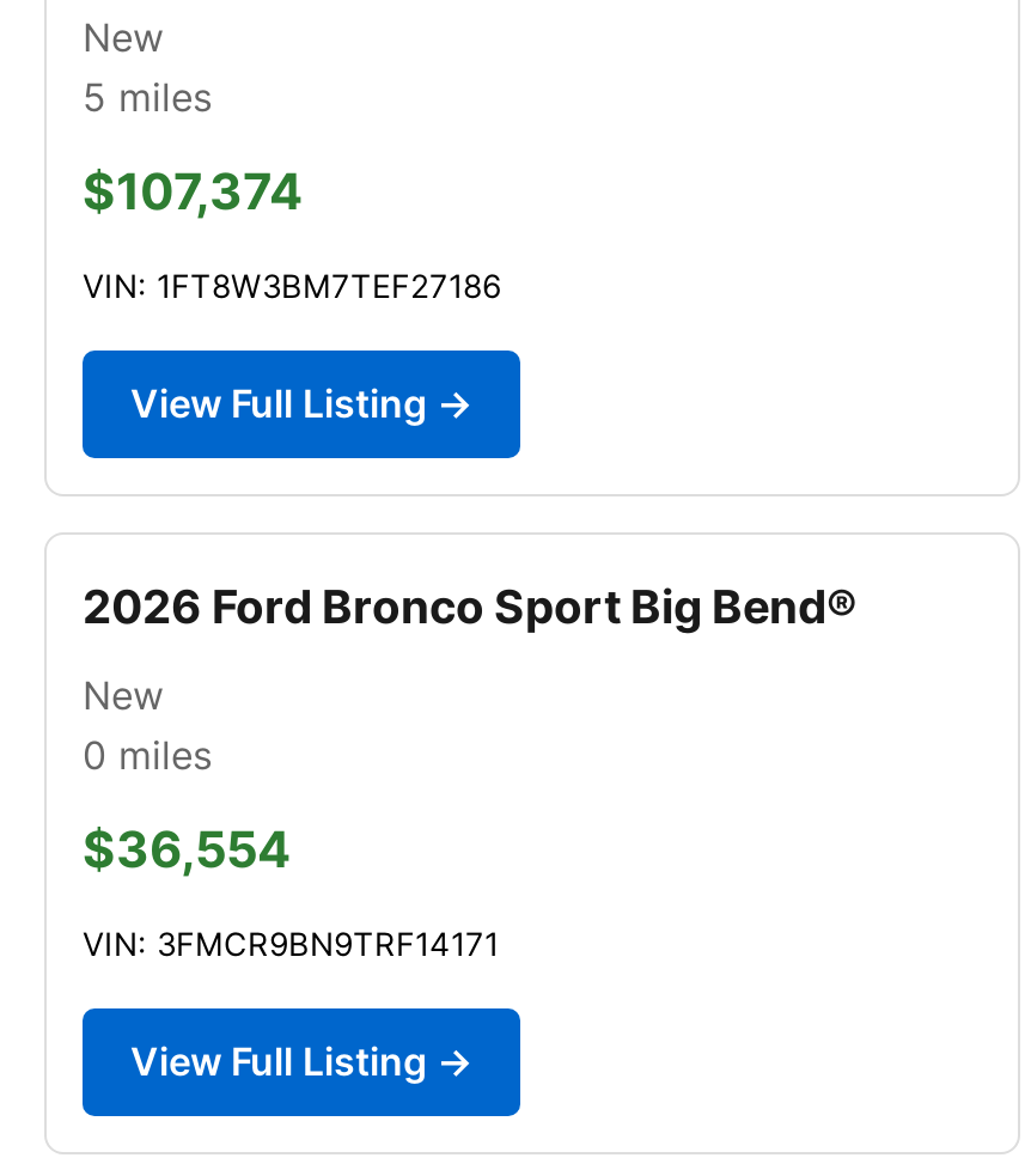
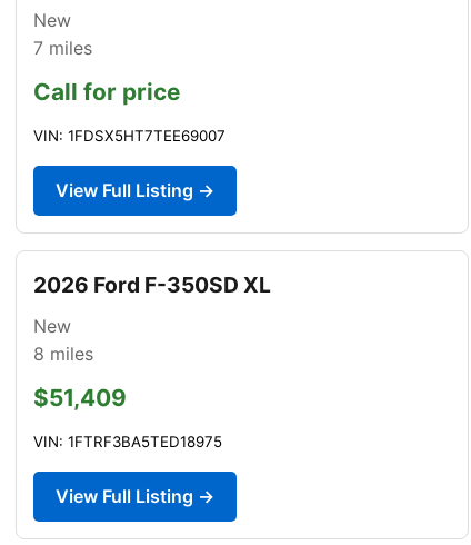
- 5 miles
+ 7 miles

- $107,374
+ Call for price

- VIN: 1FT8W3BM7TEF27186
+ VIN: 1FDSX5HT7TEE69007

- 2026 Ford Bronco Sport Big Bend®
+ 2026 Ford F-350SD XL

- 0 miles
+ 8 miles

- $36,554
+ $51,409

- VIN: 3FMCR9BN9TRF14171
+ VIN: 1FTRF3BA5TED18975
